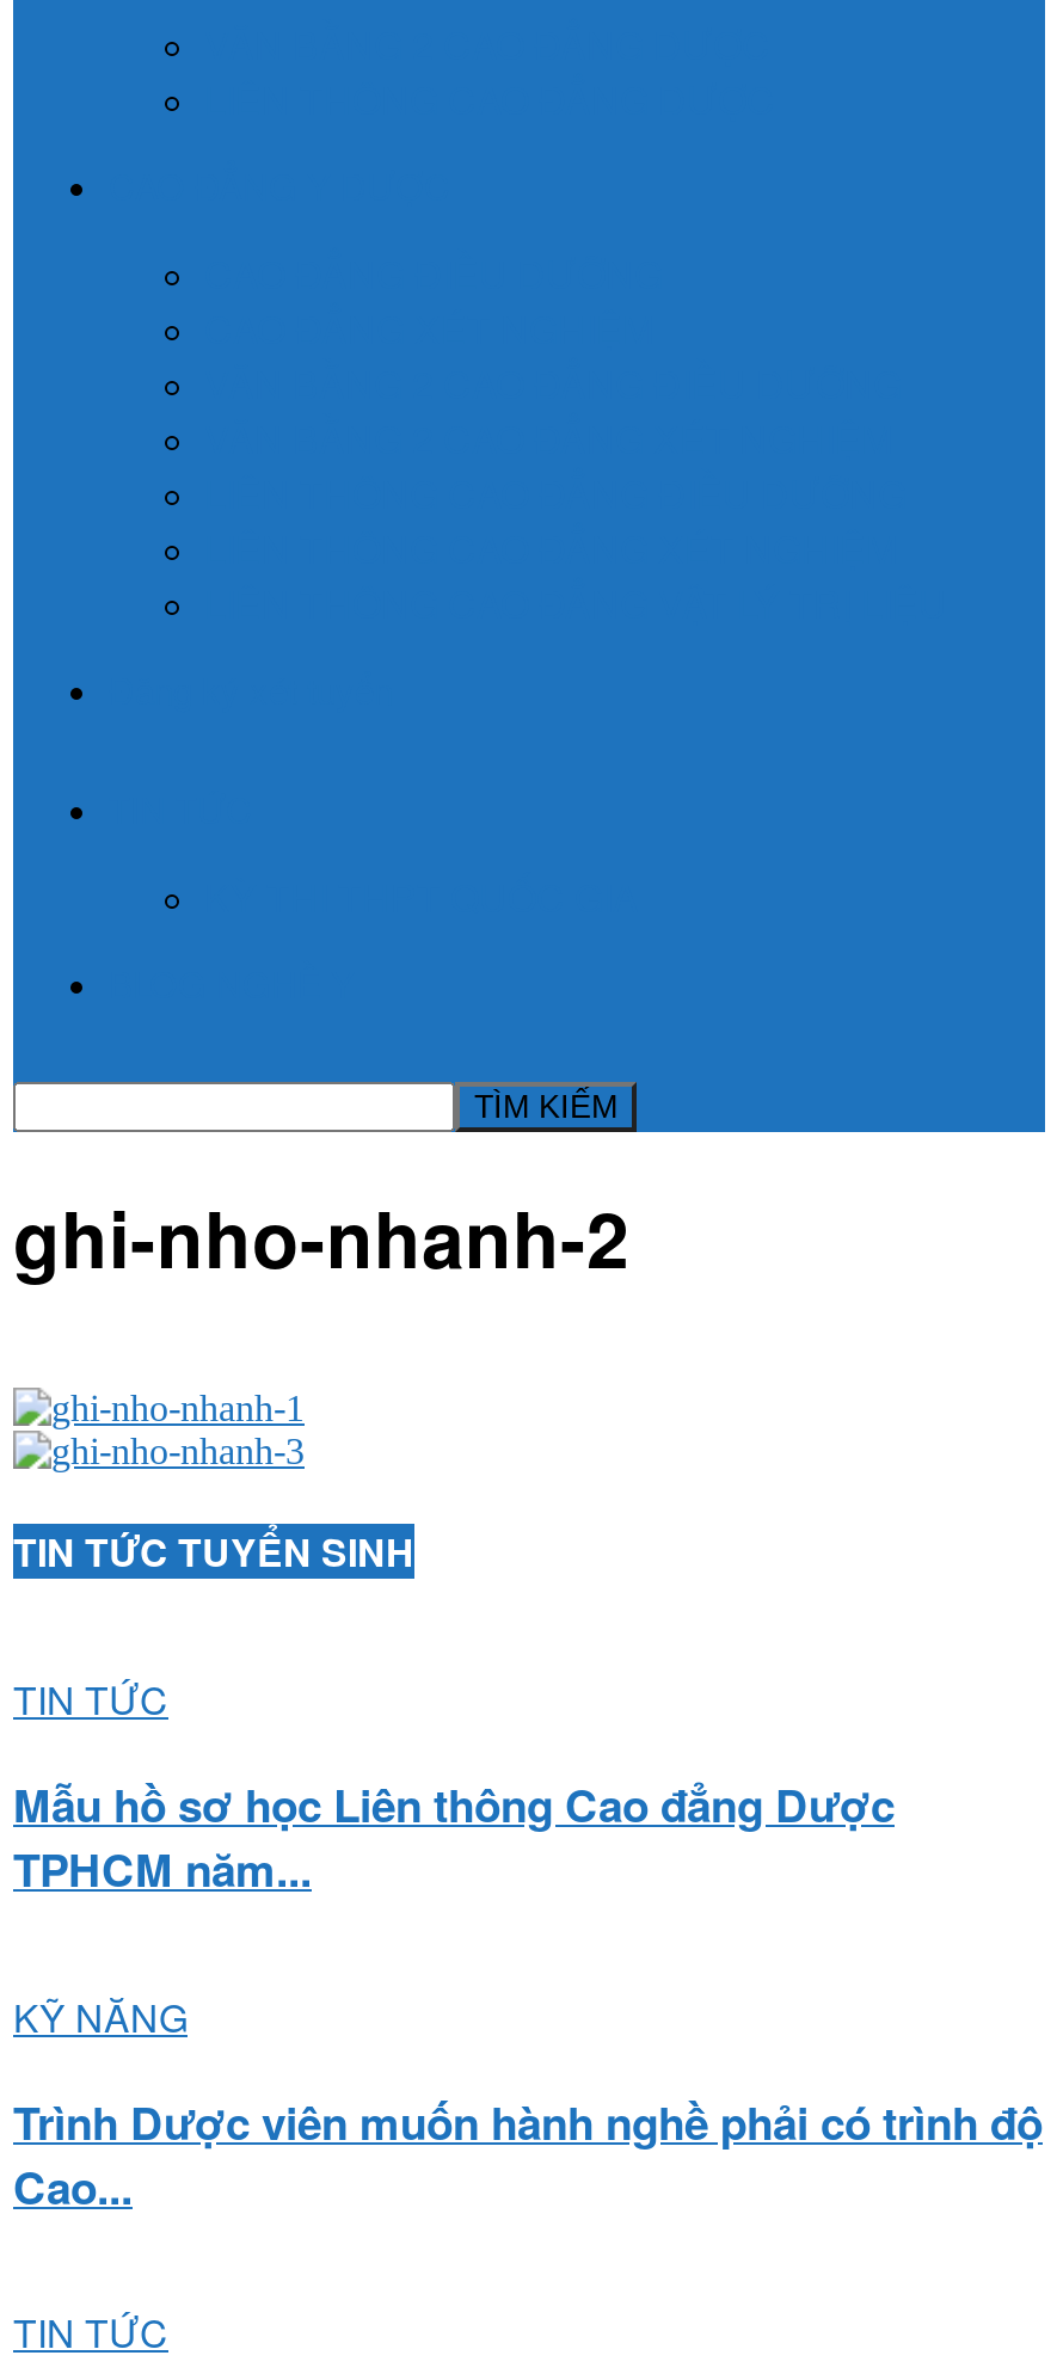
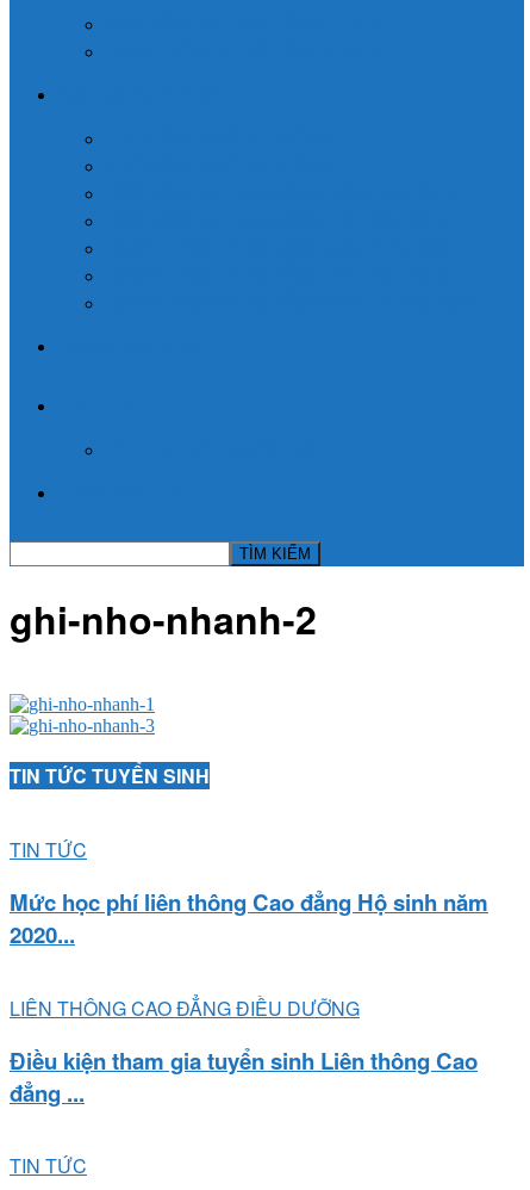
- Mẫu hồ sơ học Liên thông Cao đẳng Dược
- TPHCM năm...
+ Mức học phí liên thông Cao đẳng Hộ sinh năm
+ 2020...

- KỸ NĂNG
+ LIÊN THÔNG CAO ĐẲNG ĐIỀU DƯỠNG

- Trình Dược viên muốn hành nghề phải có trình độ
- Cao...
+ Điều kiện tham gia tuyển sinh Liên thông Cao
+ đẳng ...
